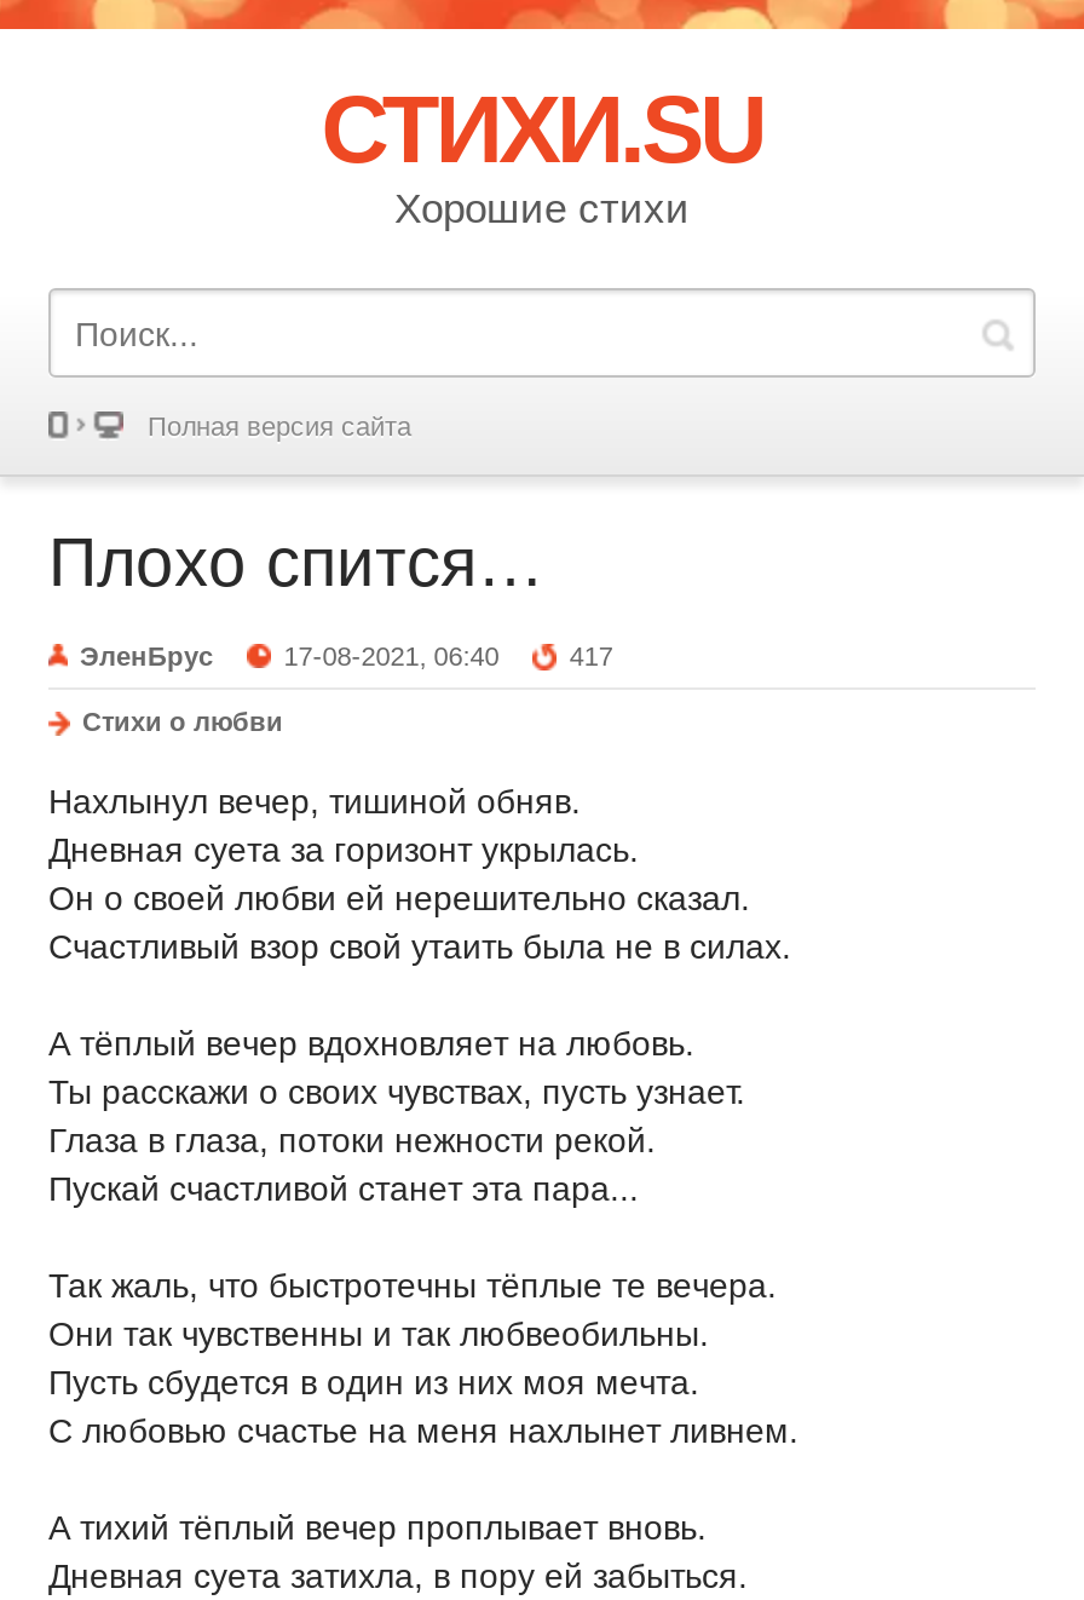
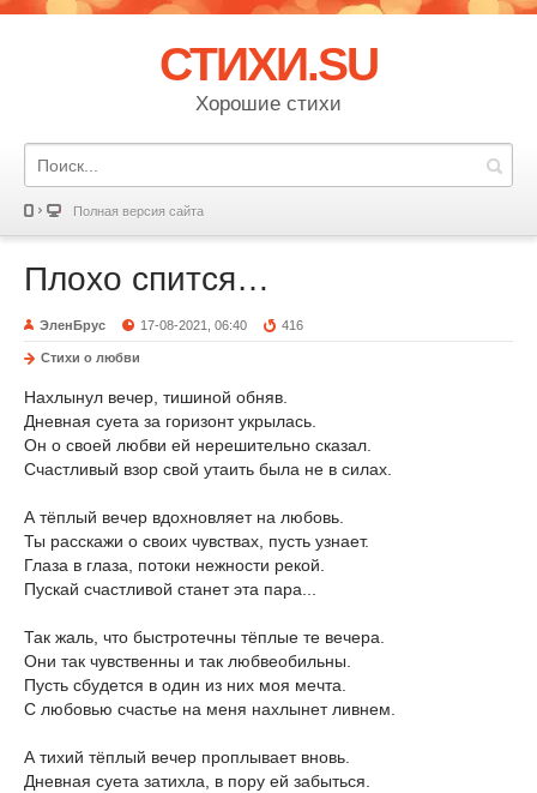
- 417
+ 416
